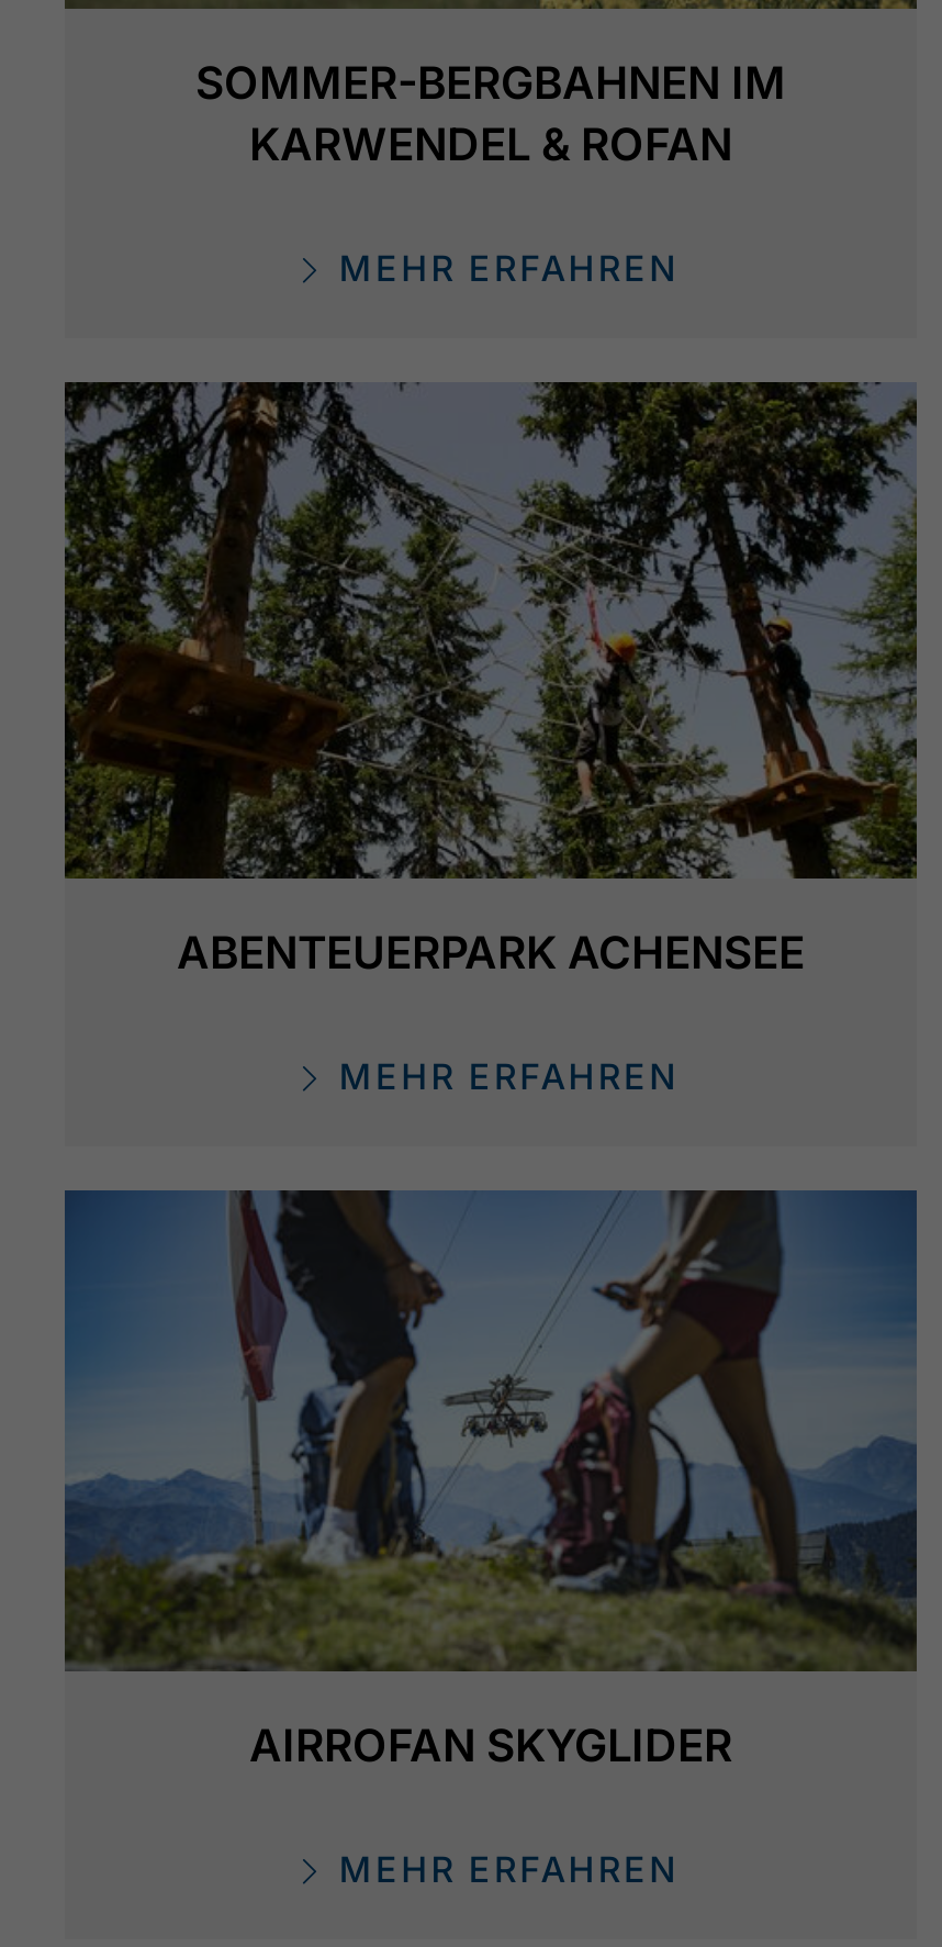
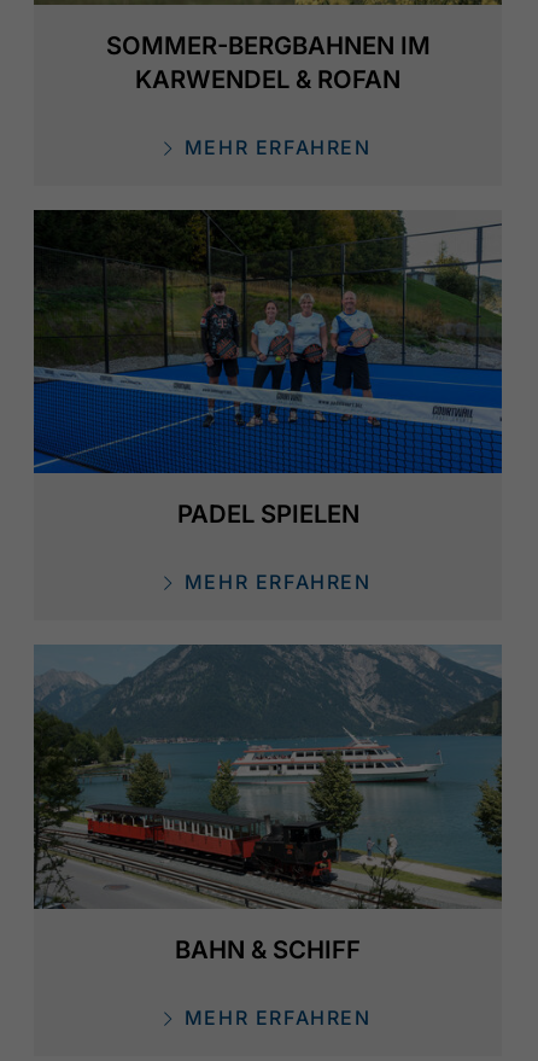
- [image]
- ABENTEUERPARK ACHENSEE
+ [image]
+ PADEL SPIELEN

- [image]
- AIRROFAN SKYGLIDER
+ [image]
+ BAHN & SCHIFF
